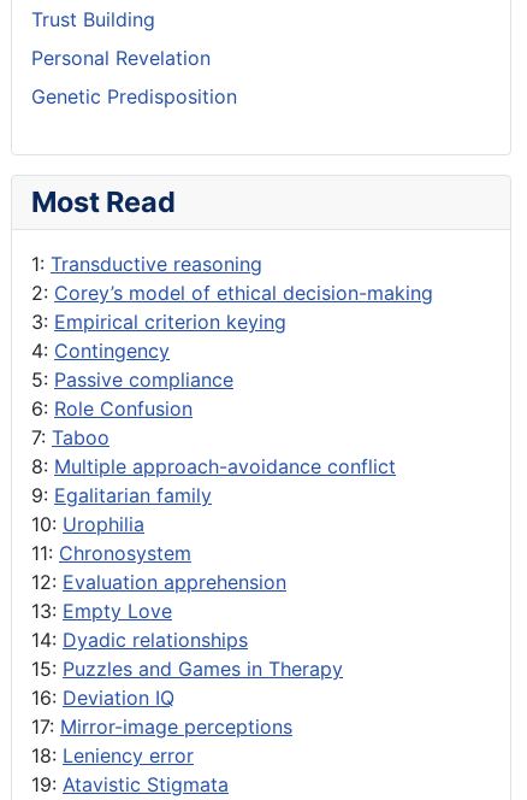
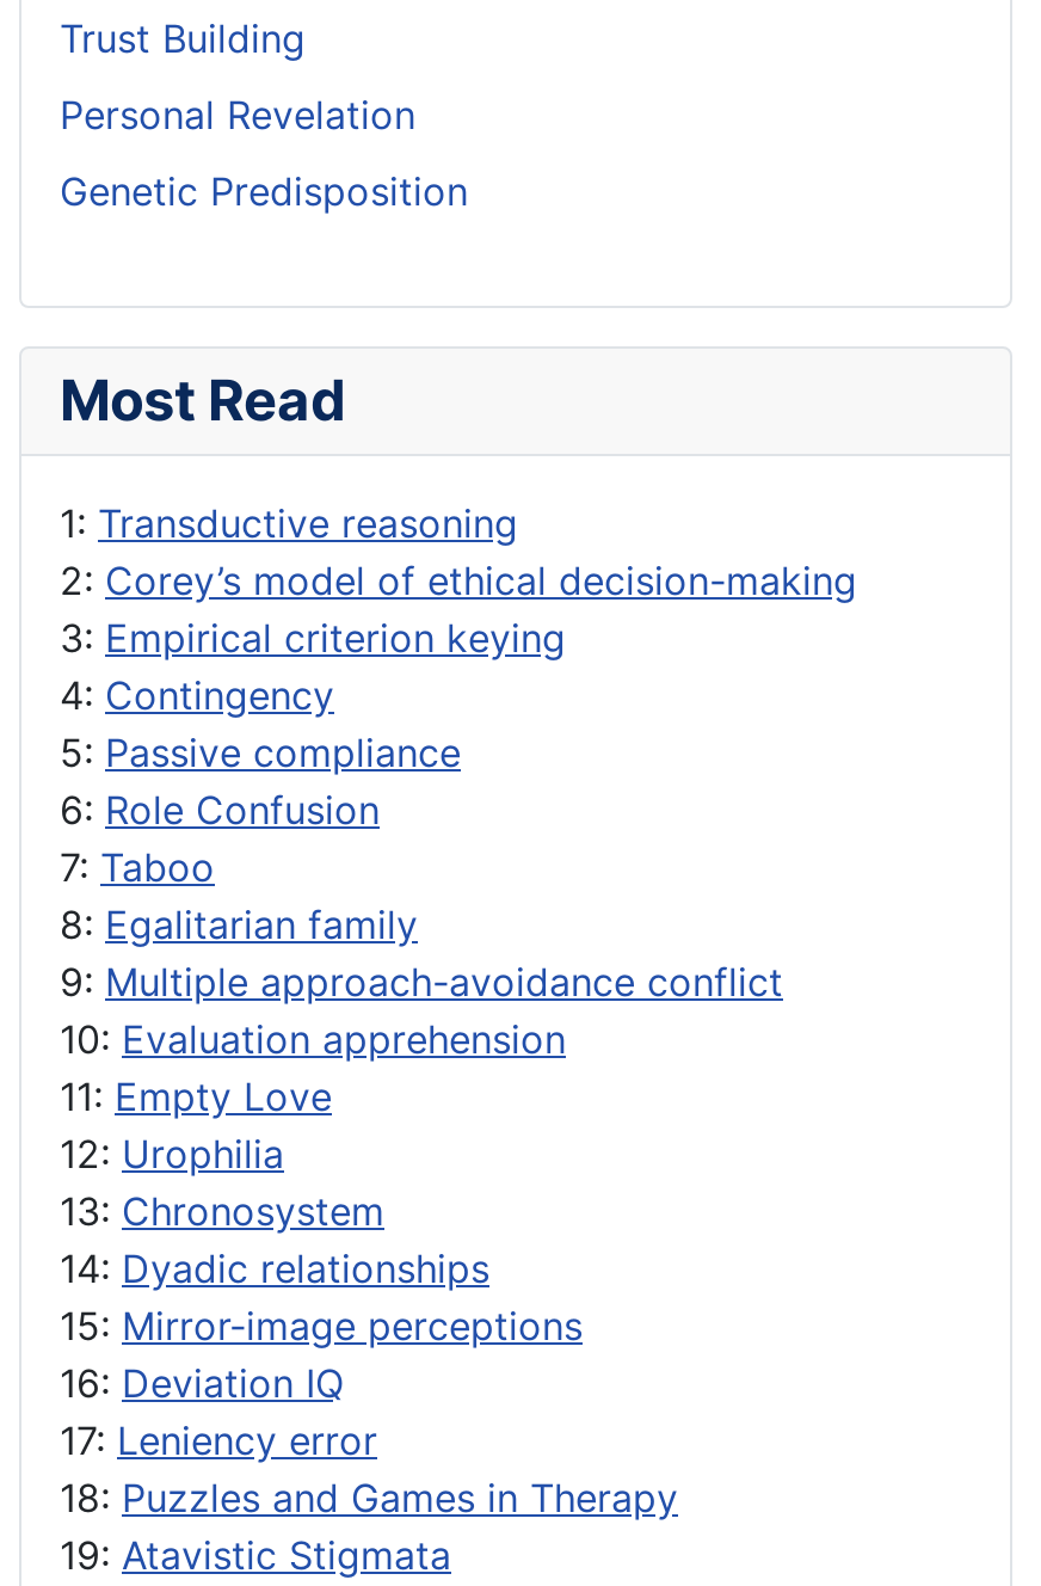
- 8: Multiple approach-avoidance conflict
- 9: Egalitarian family
- 10: Urophilia
- 11: Chronosystem
- 12: Evaluation apprehension
- 13: Empty Love
+ 8: Egalitarian family
+ 9: Multiple approach-avoidance conflict
+ 10: Evaluation apprehension
+ 11: Empty Love
+ 12: Urophilia
+ 13: Chronosystem

- 15: Puzzles and Games in Therapy
+ 15: Mirror-image perceptions

- 17: Mirror-image perceptions
- 18: Leniency error
+ 17: Leniency error
+ 18: Puzzles and Games in Therapy
